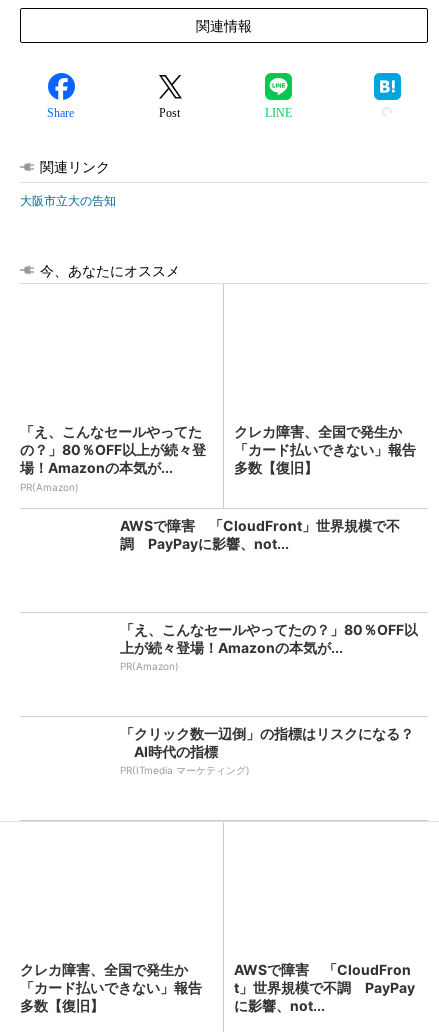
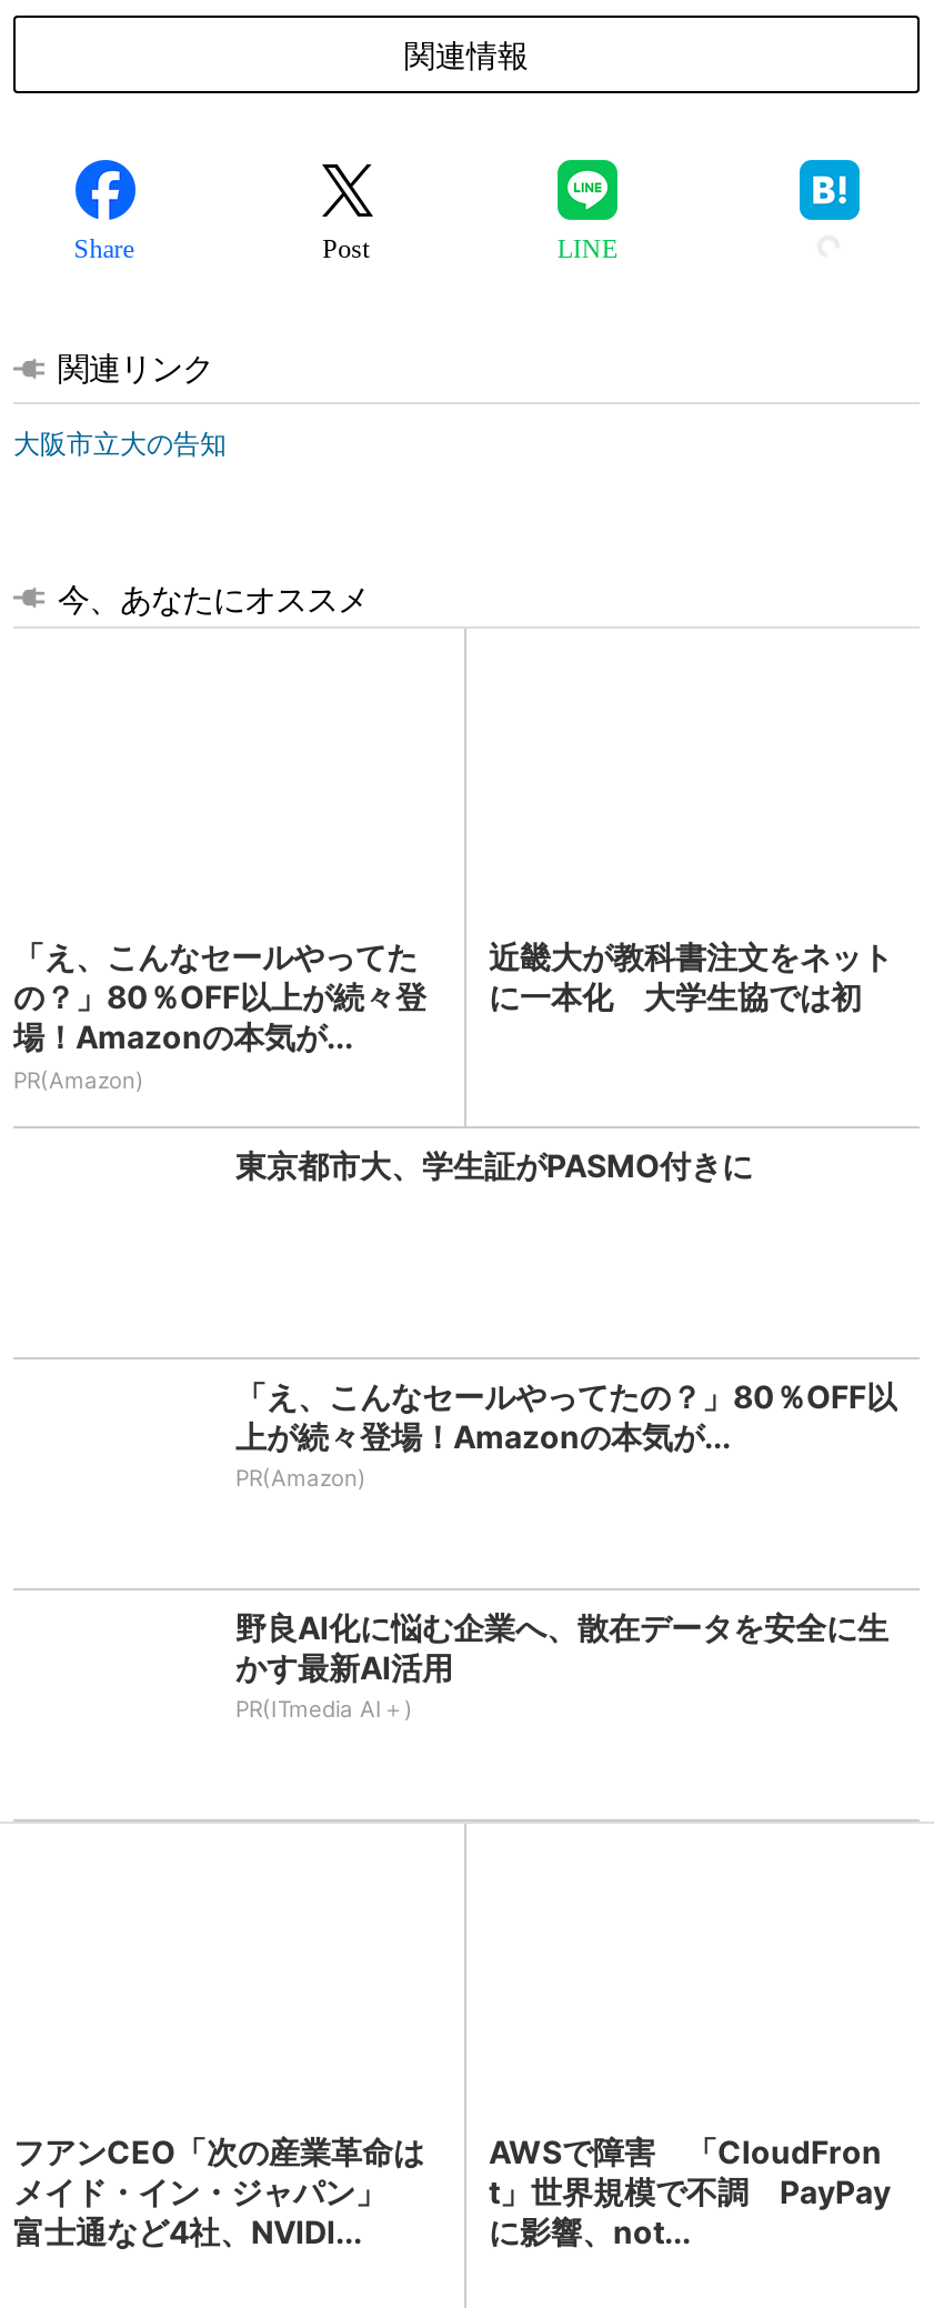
- クレカ障害、全国で発生か
- 「カード払いできない」報告
- 多数【復旧】
+ 近畿大が教科書注文をネット
+ に一本化 大学生協では初

- AWSで障害 「CloudFront」世界規模で不
- 調 PayPayに影響、not...
+ 東京都市大、学生証がPASMO付きに

- 「クリック数一辺倒」の指標はリスクになる？
- AI時代の指標
- PR(ITmedia マーケティング)
+ 野良AI化に悩む企業へ、散在データを安全に生
+ かす最新AI活用
+ PR(ITmedia AI＋)

- クレカ障害、全国で発生か
- 「カード払いできない」報告
- 多数【復旧】
+ フアンCEO「次の産業革命は
+ メイド・イン・ジャパン」
+ 富士通など4社、NVIDI...
